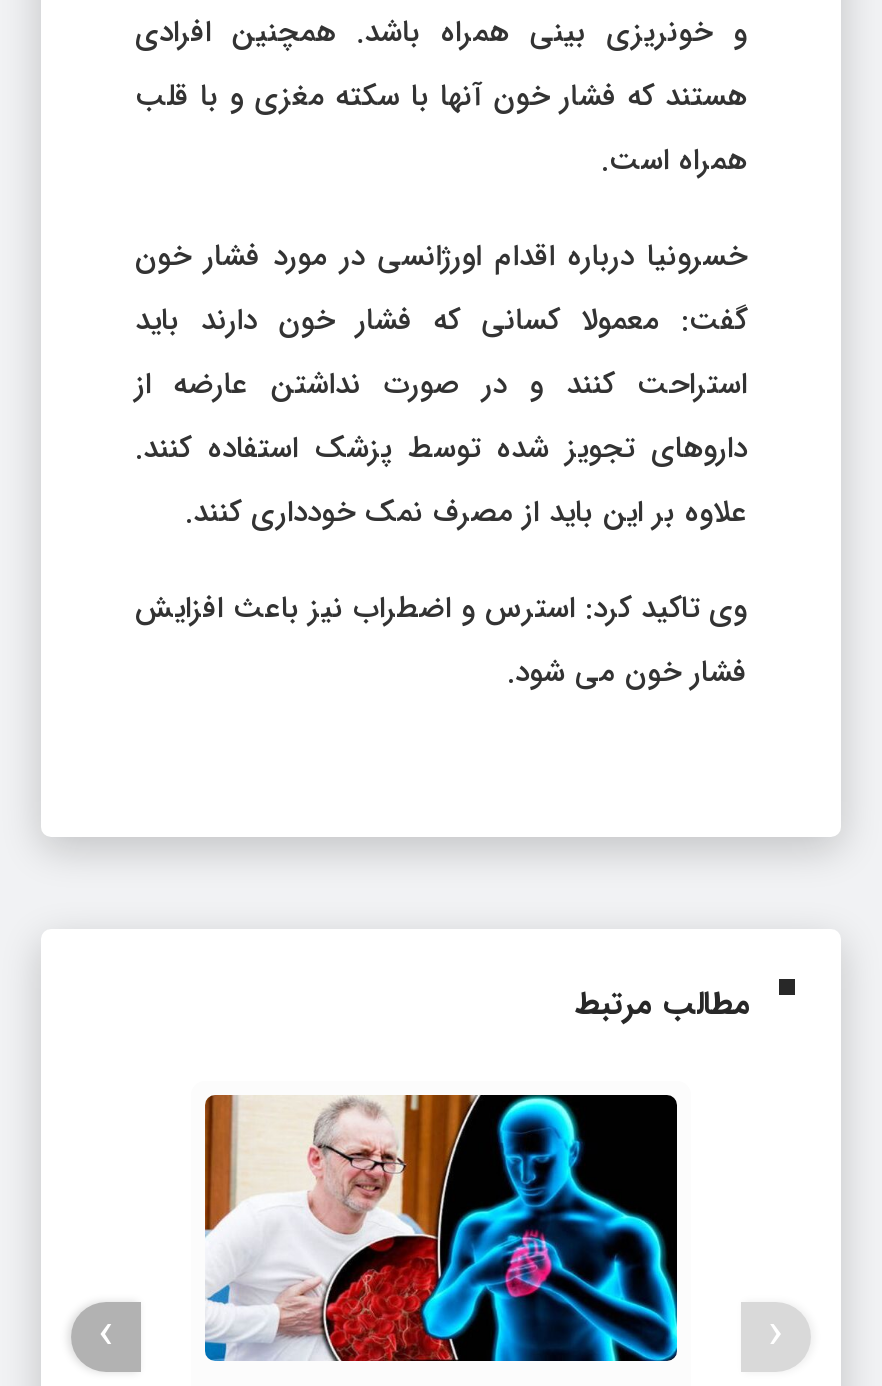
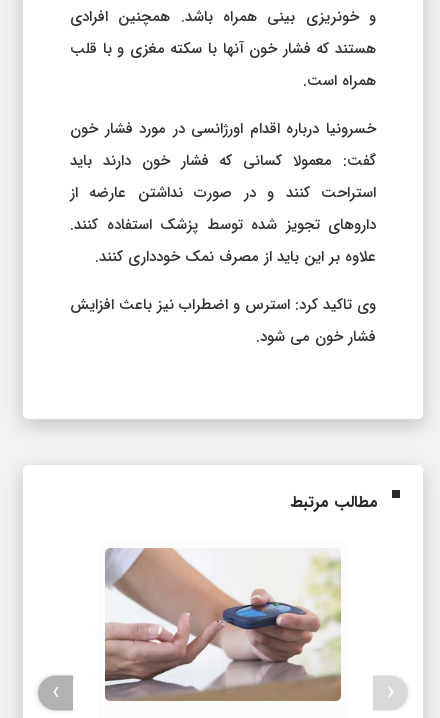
- [image]
+ [image]
